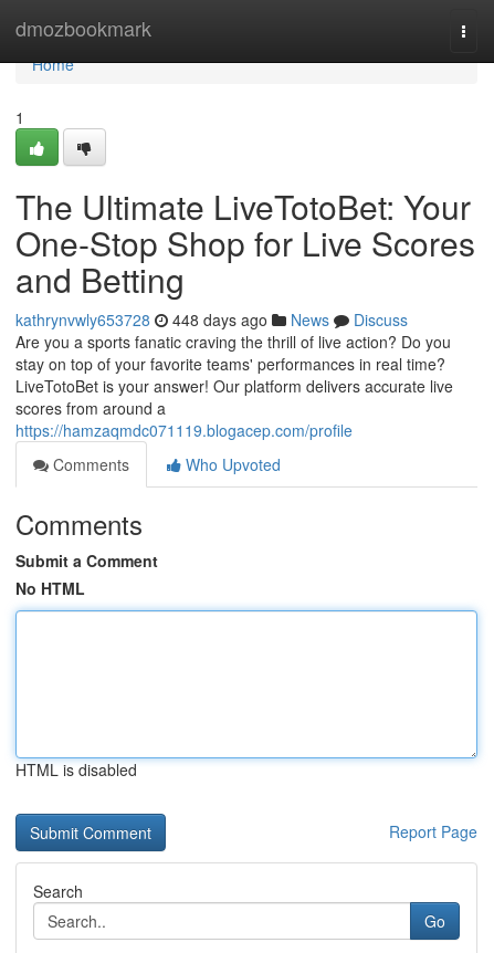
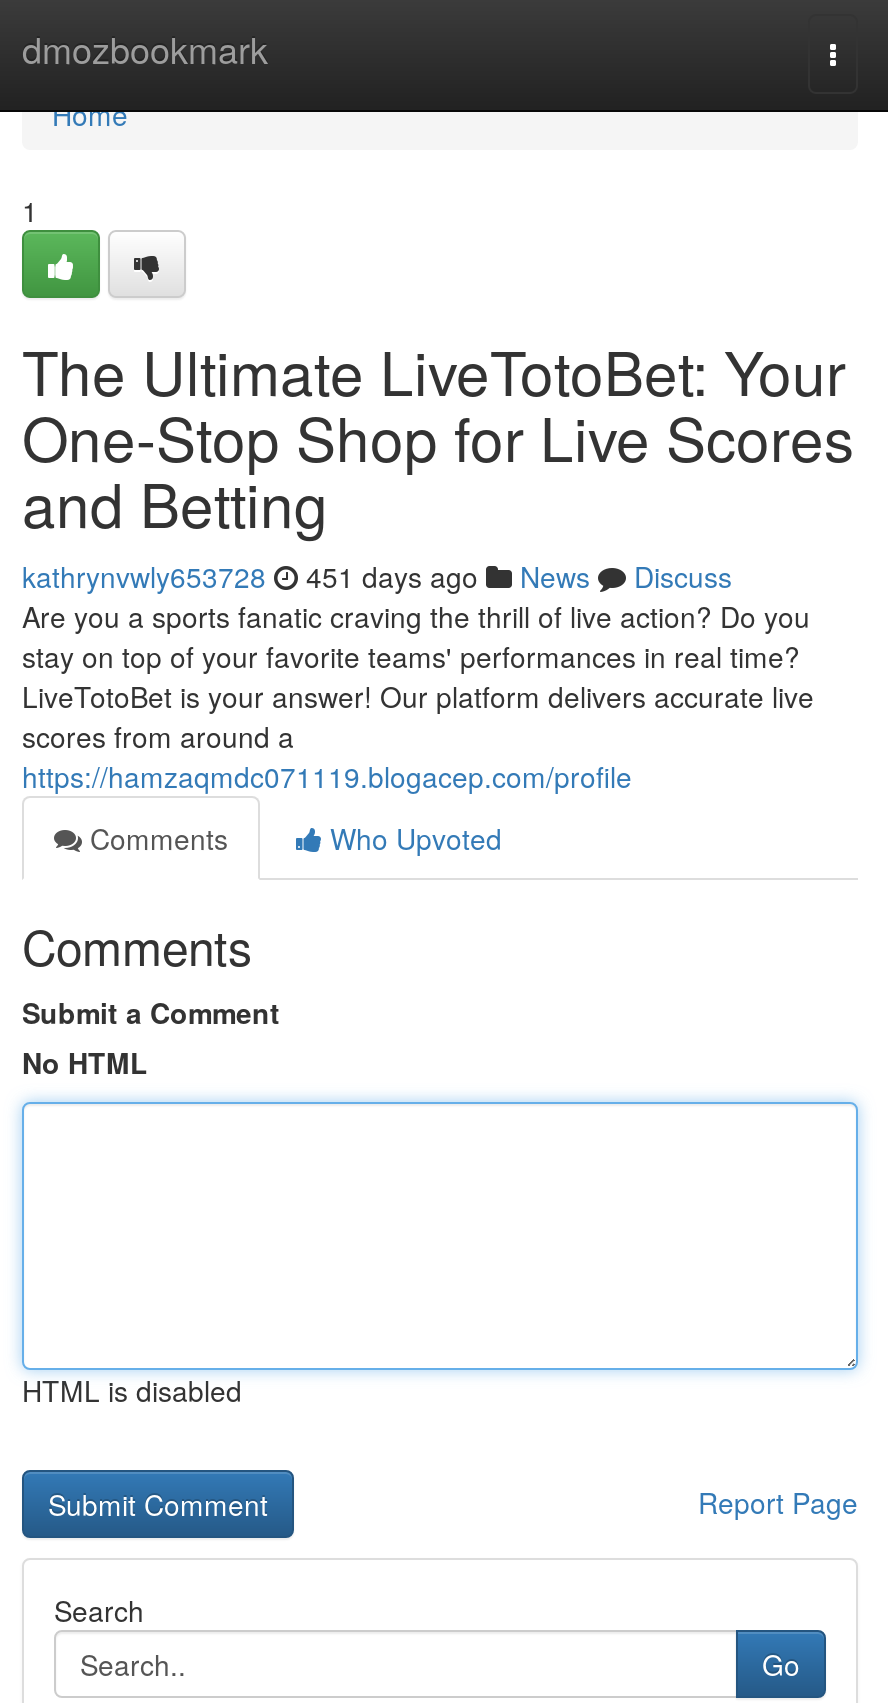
- kathrynvwly653728 448 days ago News Discuss
+ kathrynvwly653728 451 days ago News Discuss
